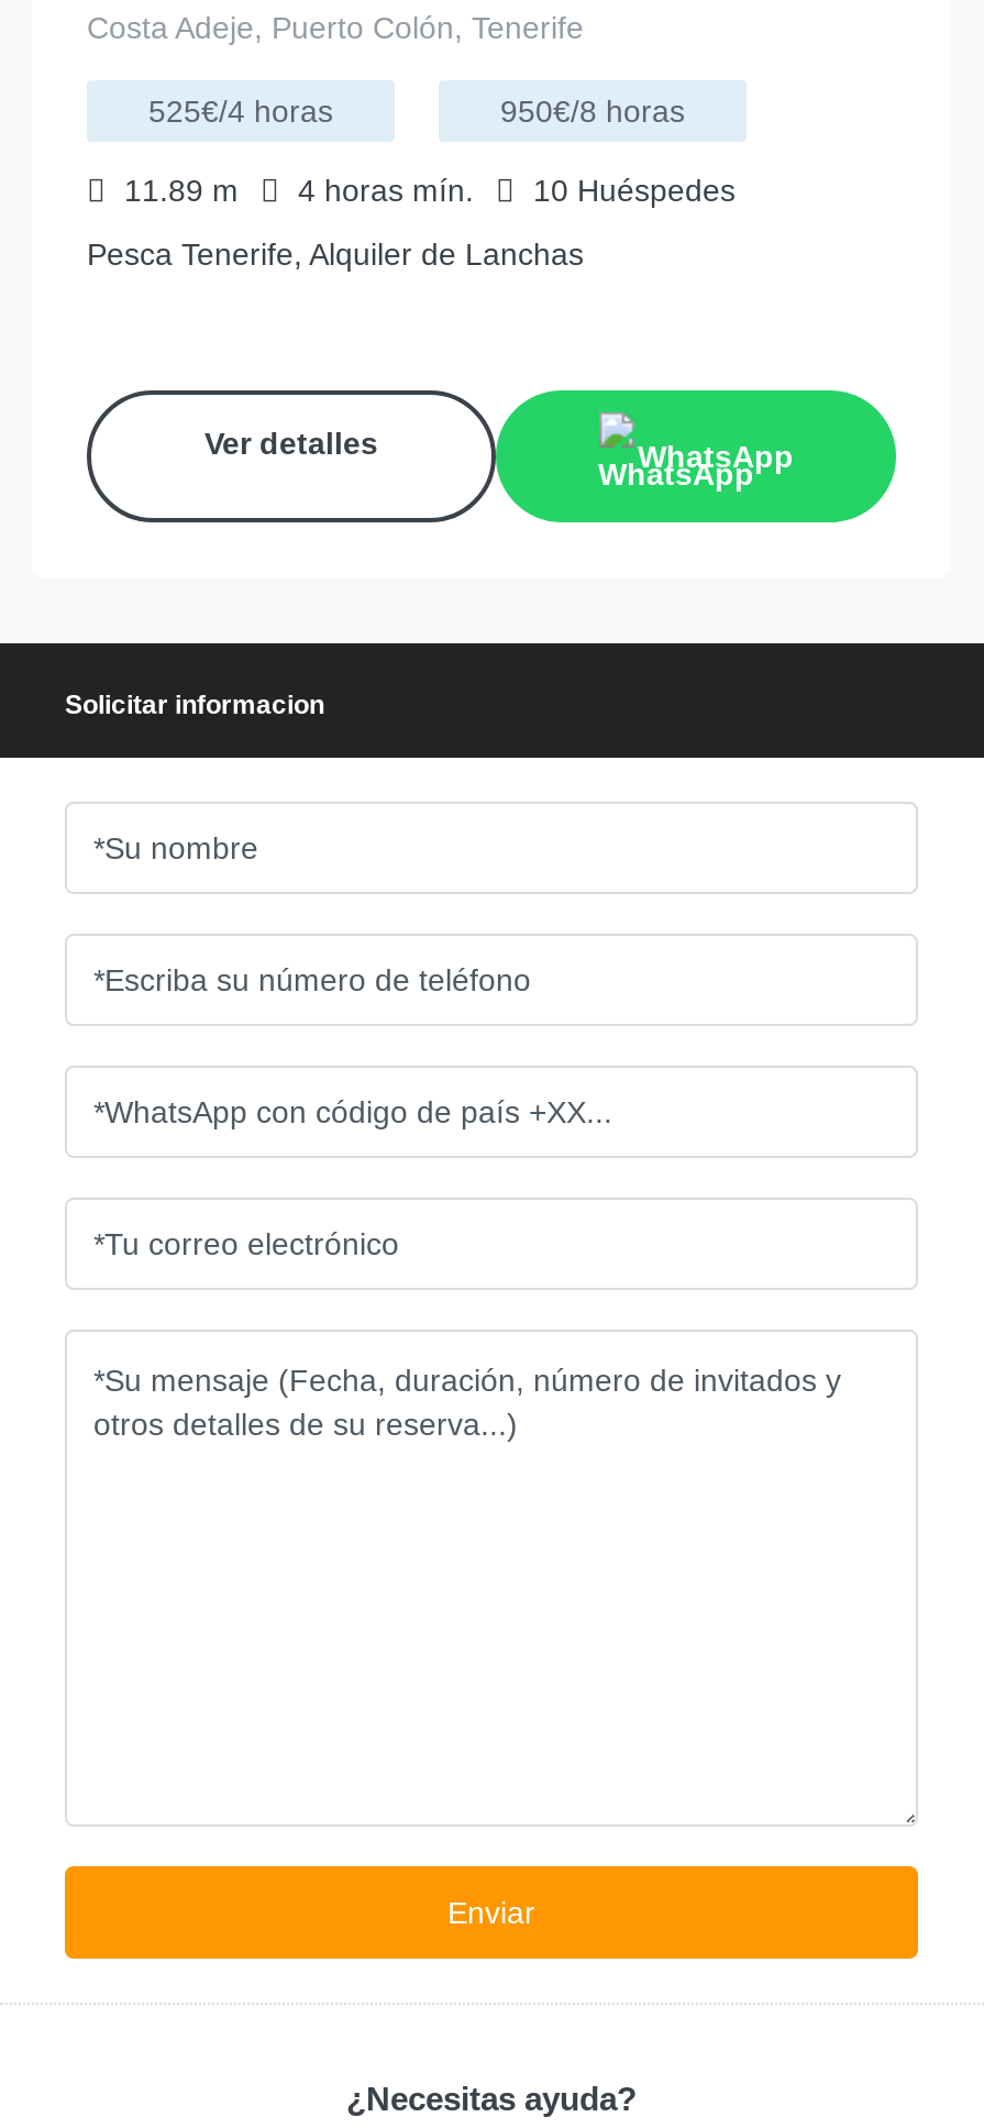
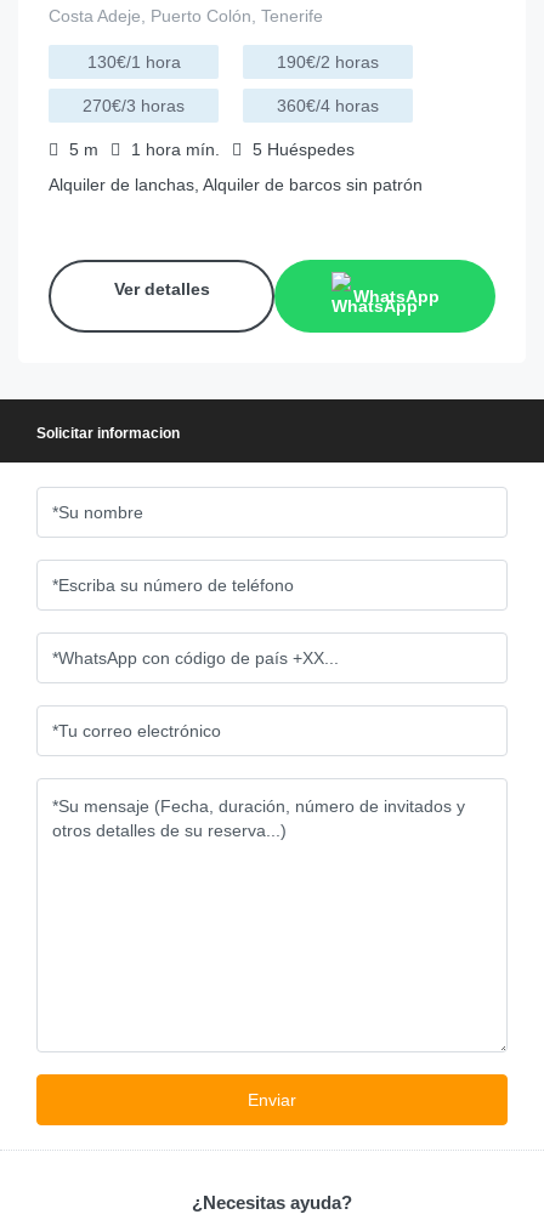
- 525€/4 horas
- 950€/8 horas
- 11.89 m
- 4 horas mín.
- 10 Huéspedes
- Pesca Tenerife, Alquiler de Lanchas
+ 130€/1 hora
+ 190€/2 horas
+ 270€/3 horas
+ 360€/4 horas
+ 5 m
+ 1 hora mín.
+ 5 Huéspedes
+ Alquiler de lanchas, Alquiler de barcos sin patrón
